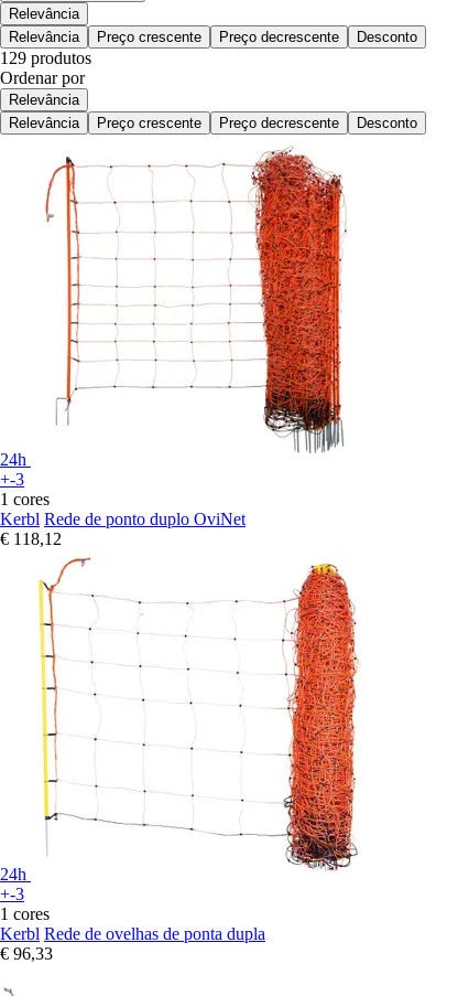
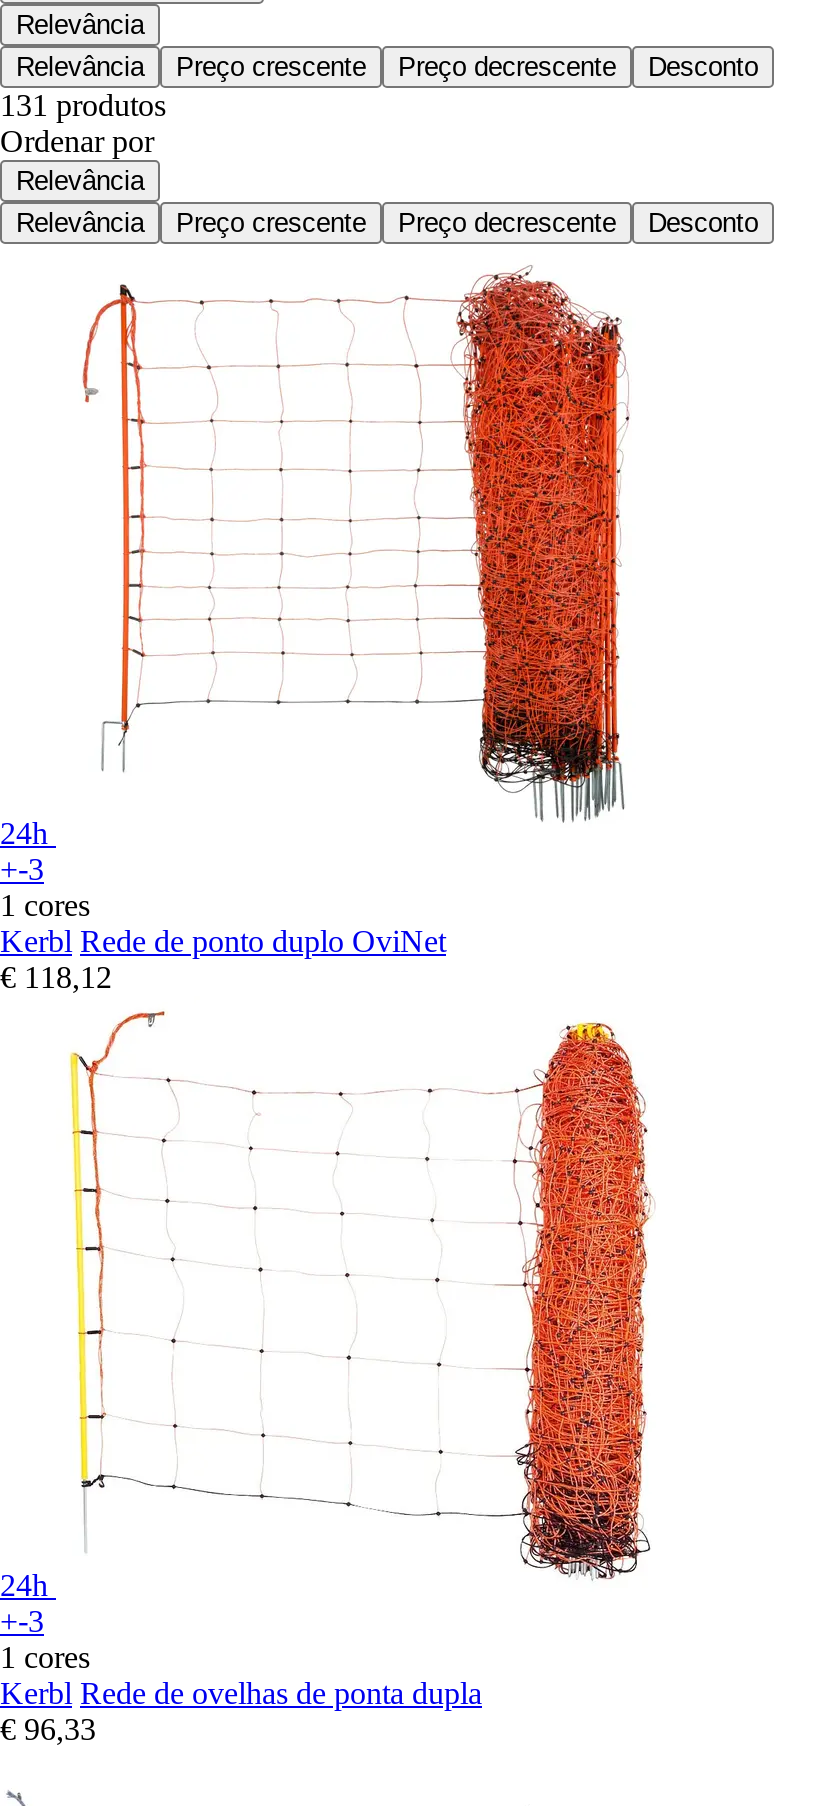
- 129 produtos
+ 131 produtos
